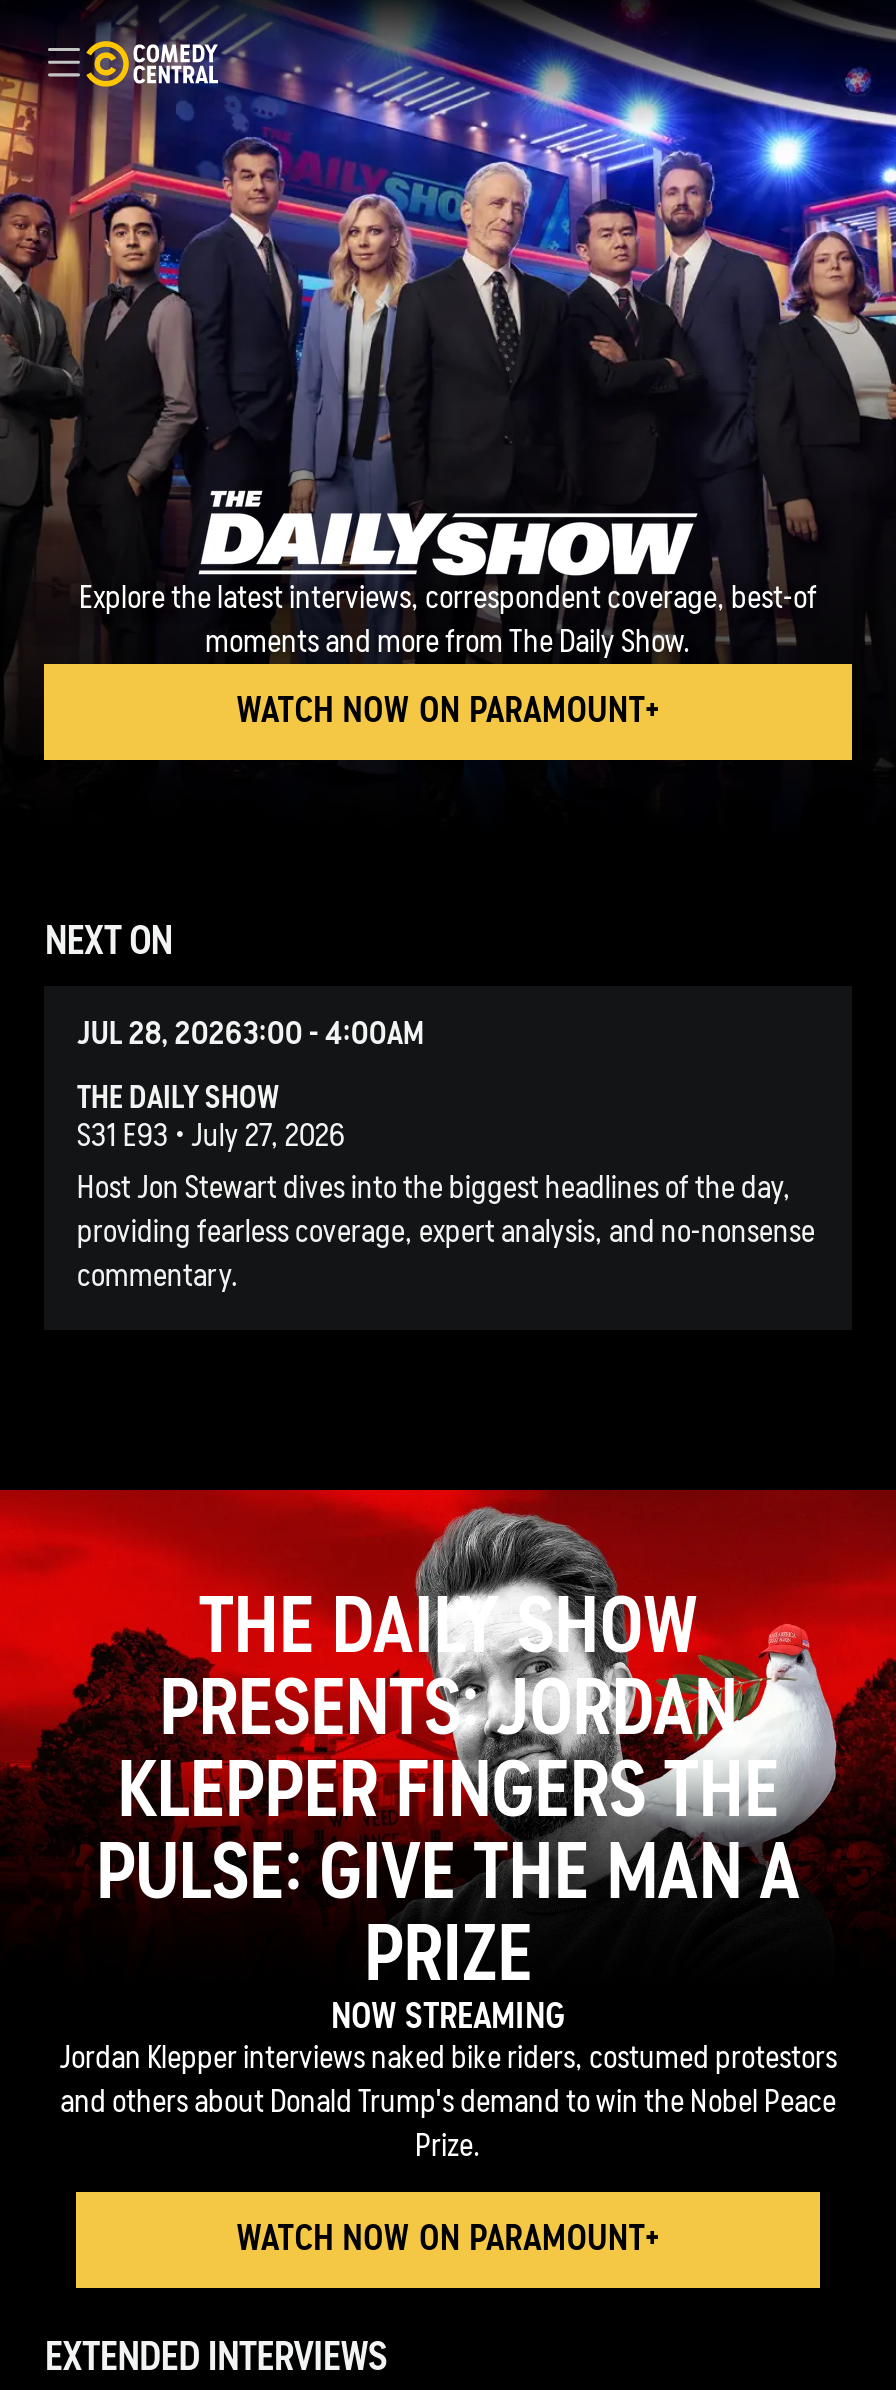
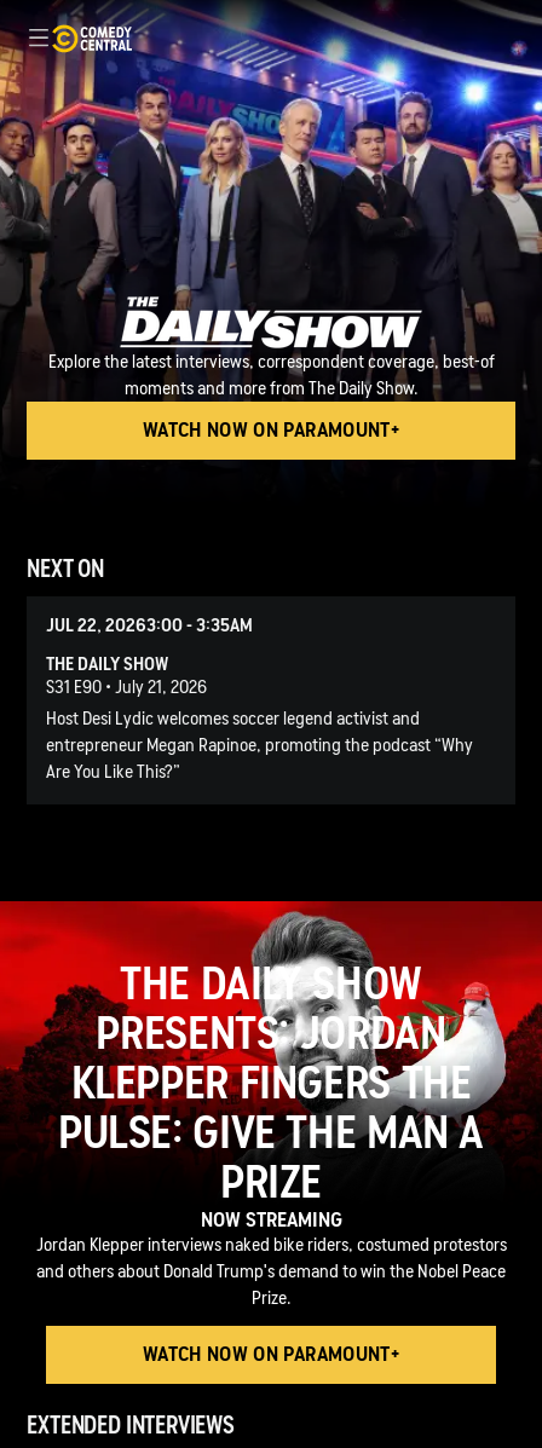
- JUL 28, 20263:00 - 4:00AM
+ JUL 22, 20263:00 - 3:35AM

- S31 E93 • July 27, 2026
- Host Jon Stewart dives into the biggest headlines of the day,
- providing fearless coverage, expert analysis, and no-nonsense
- commentary.
+ S31 E90 • July 21, 2026
+ Host Desi Lydic welcomes soccer legend activist and
+ entrepreneur Megan Rapinoe, promoting the podcast “Why
+ Are You Like This?”
